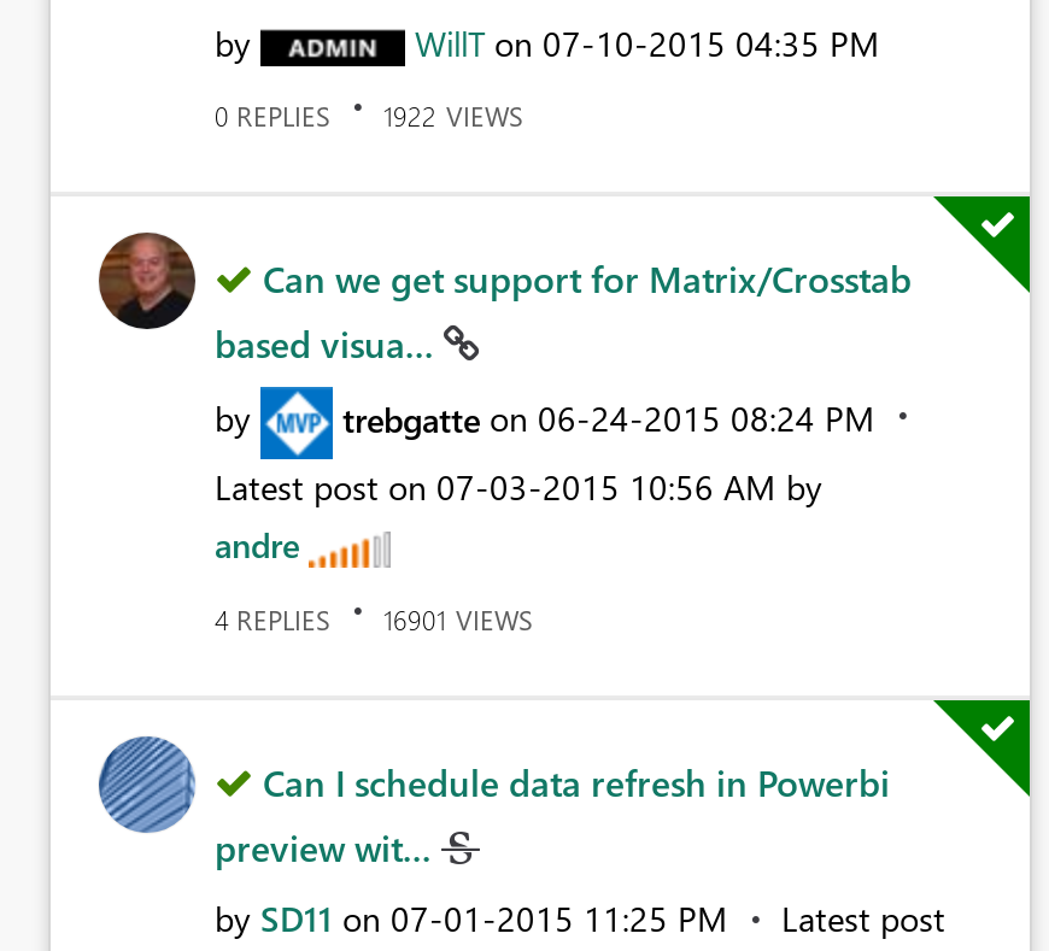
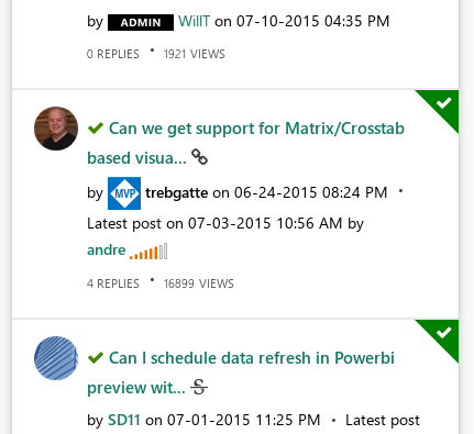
- 0 REPLIES 1922 VIEWS
+ 0 REPLIES 1921 VIEWS

- 4 REPLIES 16901 VIEWS
+ 4 REPLIES 16899 VIEWS
